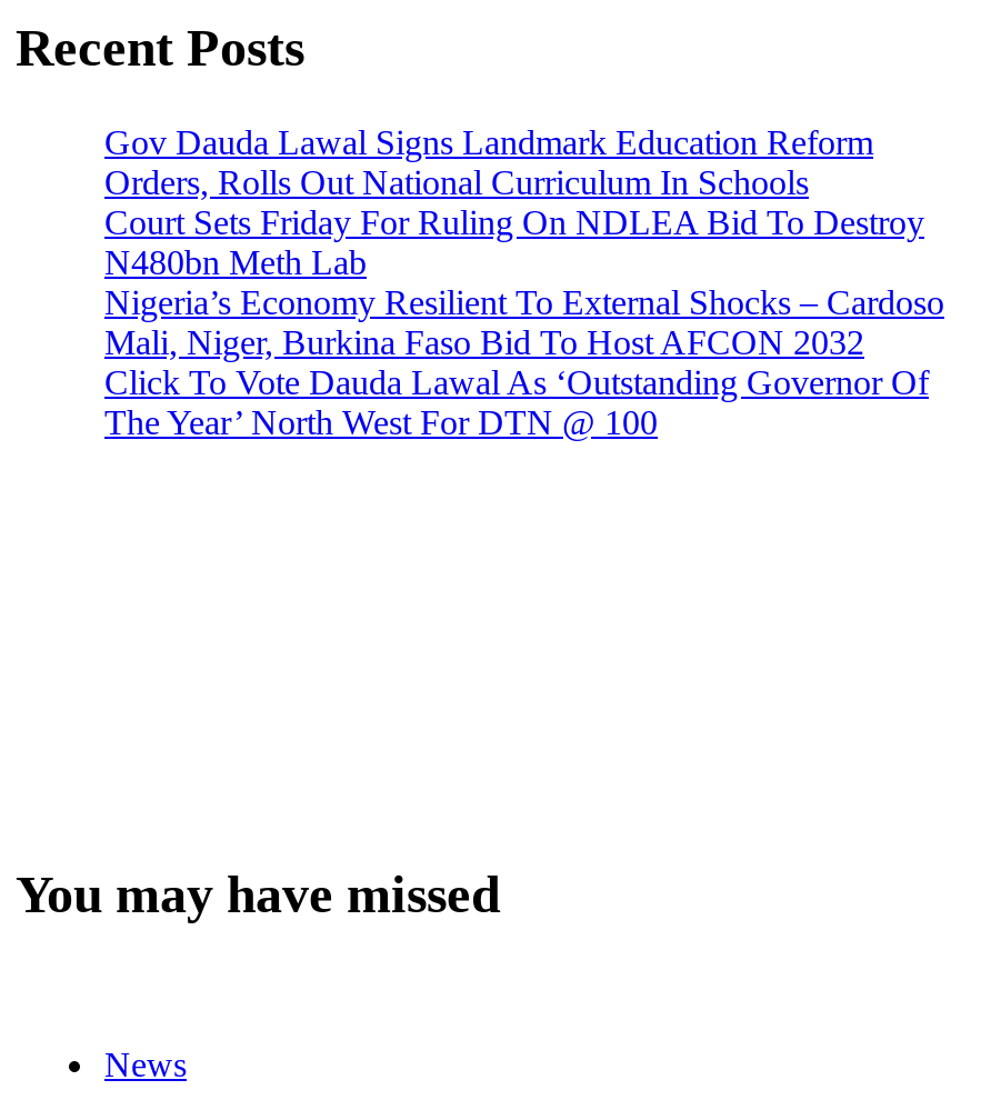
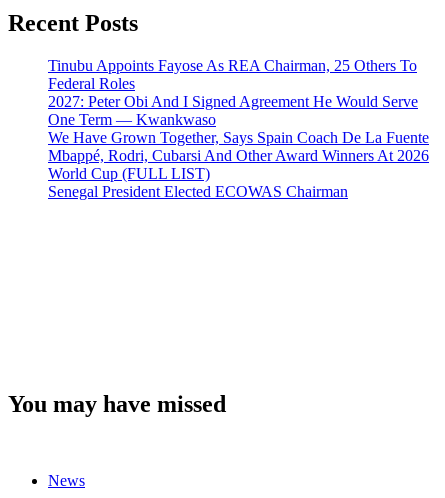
- Gov Dauda Lawal Signs Landmark Education Reform
- Orders, Rolls Out National Curriculum In Schools
- Court Sets Friday For Ruling On NDLEA Bid To Destroy
- N480bn Meth Lab
- Nigeria’s Economy Resilient To External Shocks – Cardoso
- Mali, Niger, Burkina Faso Bid To Host AFCON 2032
- Click To Vote Dauda Lawal As ‘Outstanding Governor Of
- The Year’ North West For DTN @ 100
+ Tinubu Appoints Fayose As REA Chairman, 25 Others To
+ Federal Roles
+ 2027: Peter Obi And I Signed Agreement He Would Serve
+ One Term — Kwankwaso
+ We Have Grown Together, Says Spain Coach De La Fuente
+ Mbappé, Rodri, Cubarsi And Other Award Winners At 2026
+ World Cup (FULL LIST)
+ Senegal President Elected ECOWAS Chairman
